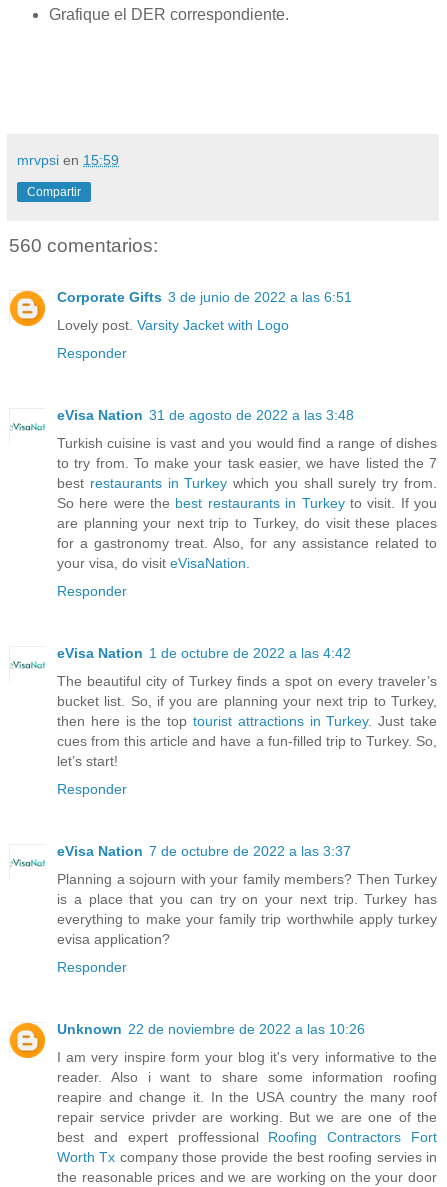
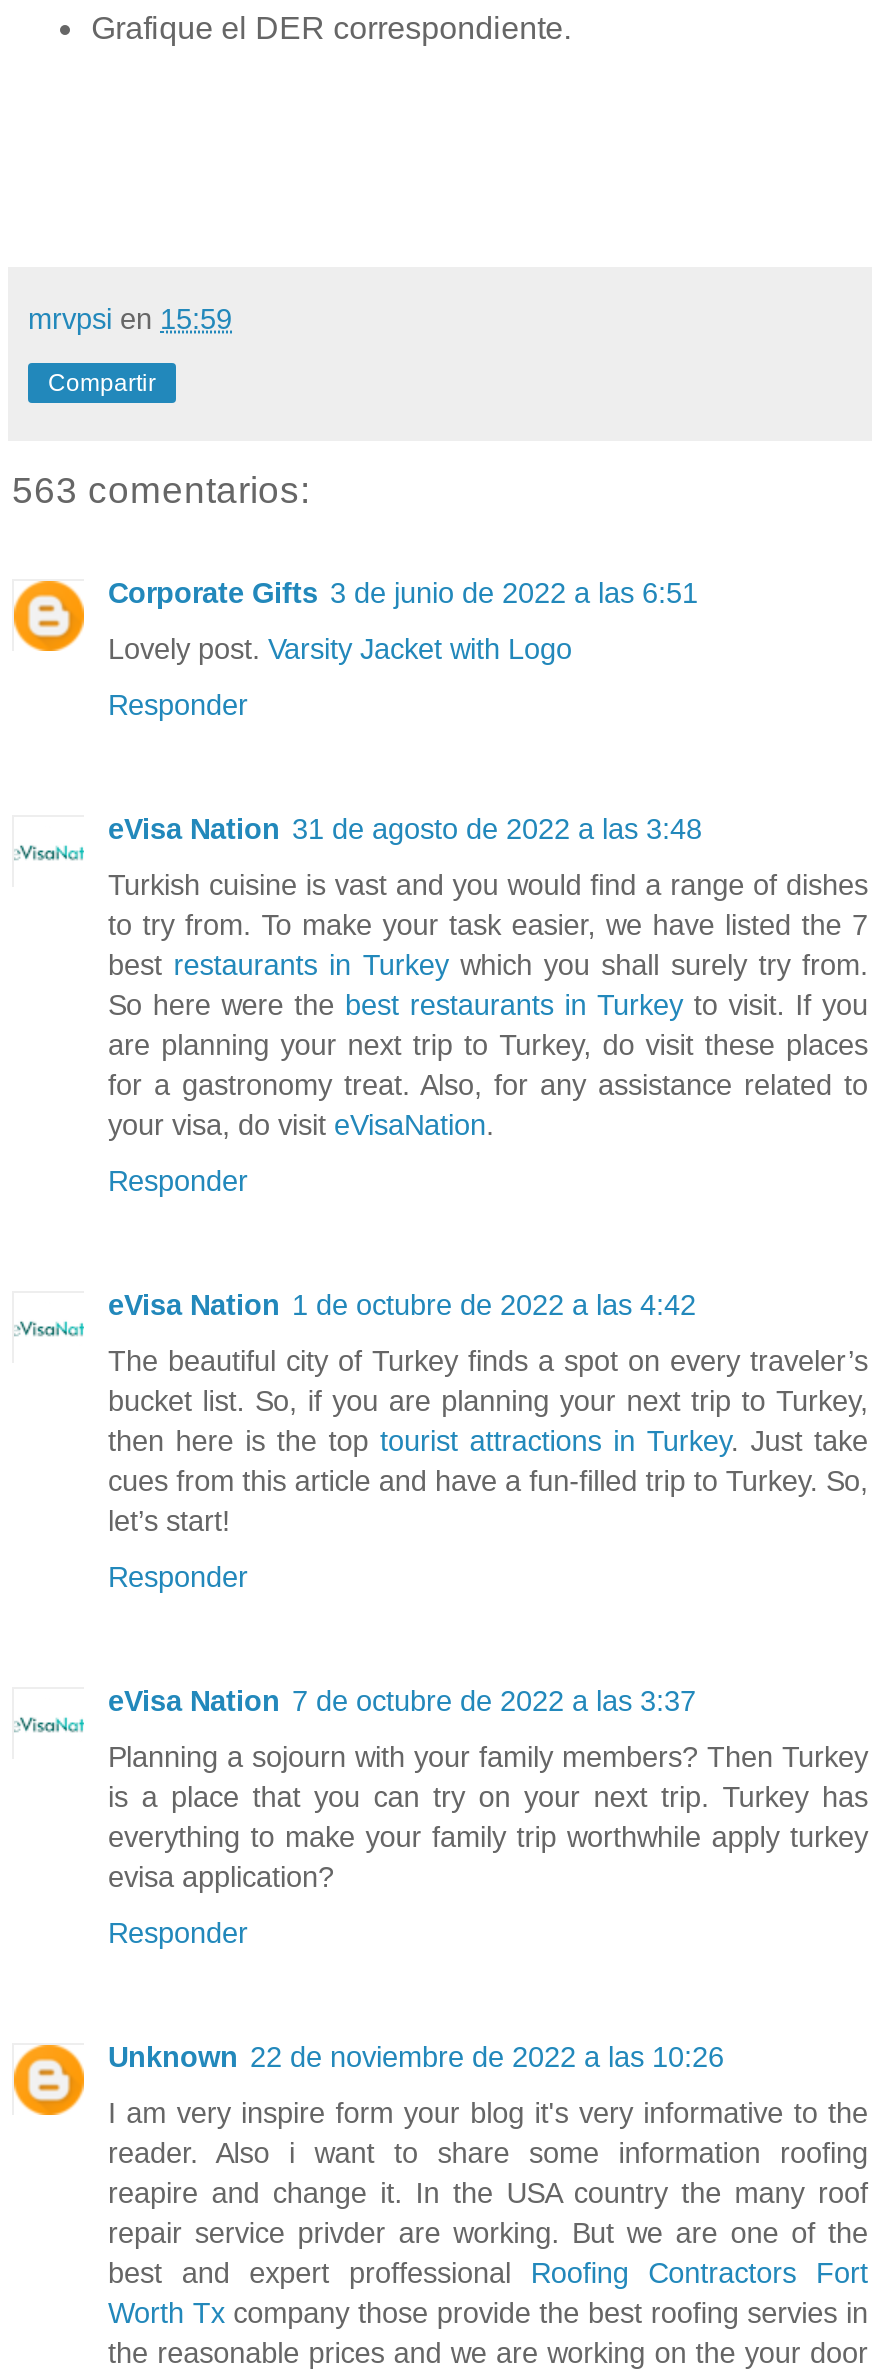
- 560 comentarios:
+ 563 comentarios:
